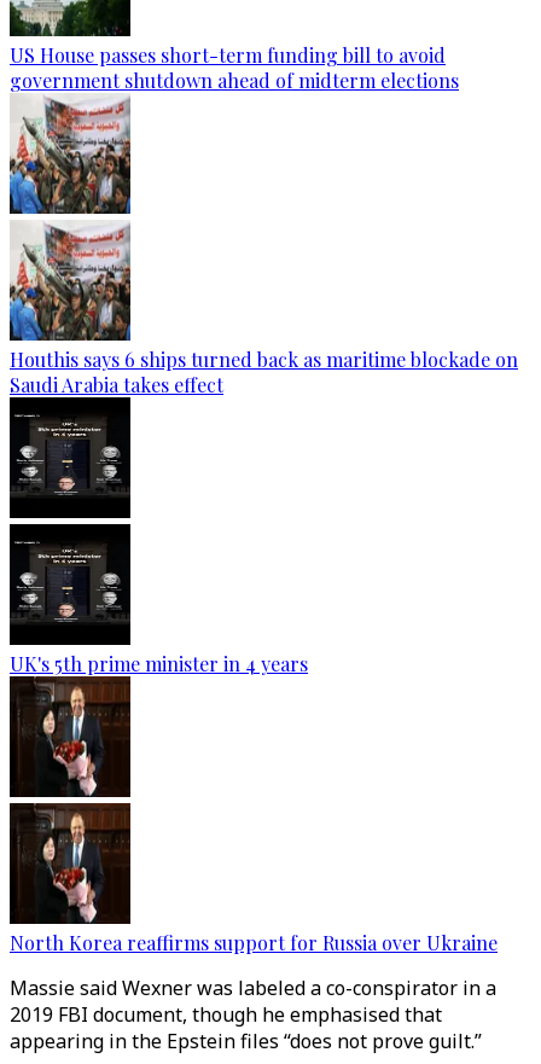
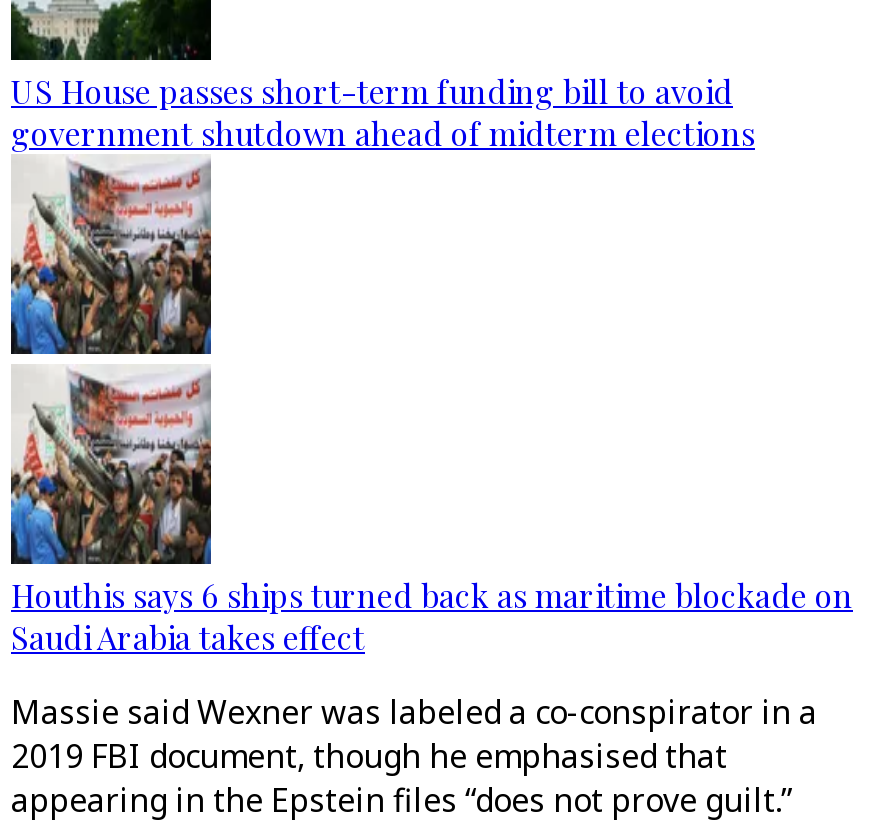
- [image]
- UK's 5th prime minister in 4 years

- [image]
- North Korea reaffirms support for Russia over Ukraine
